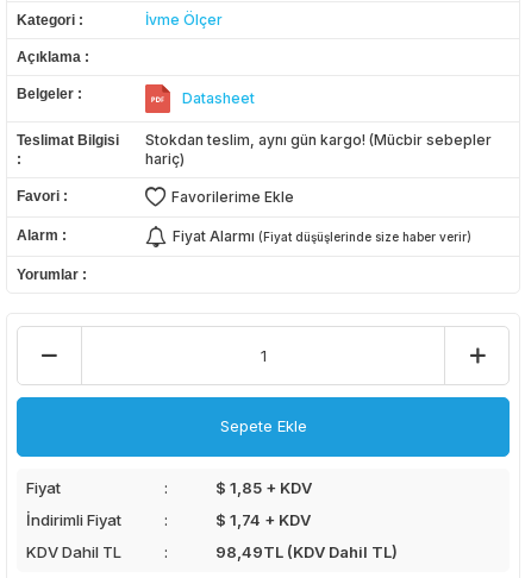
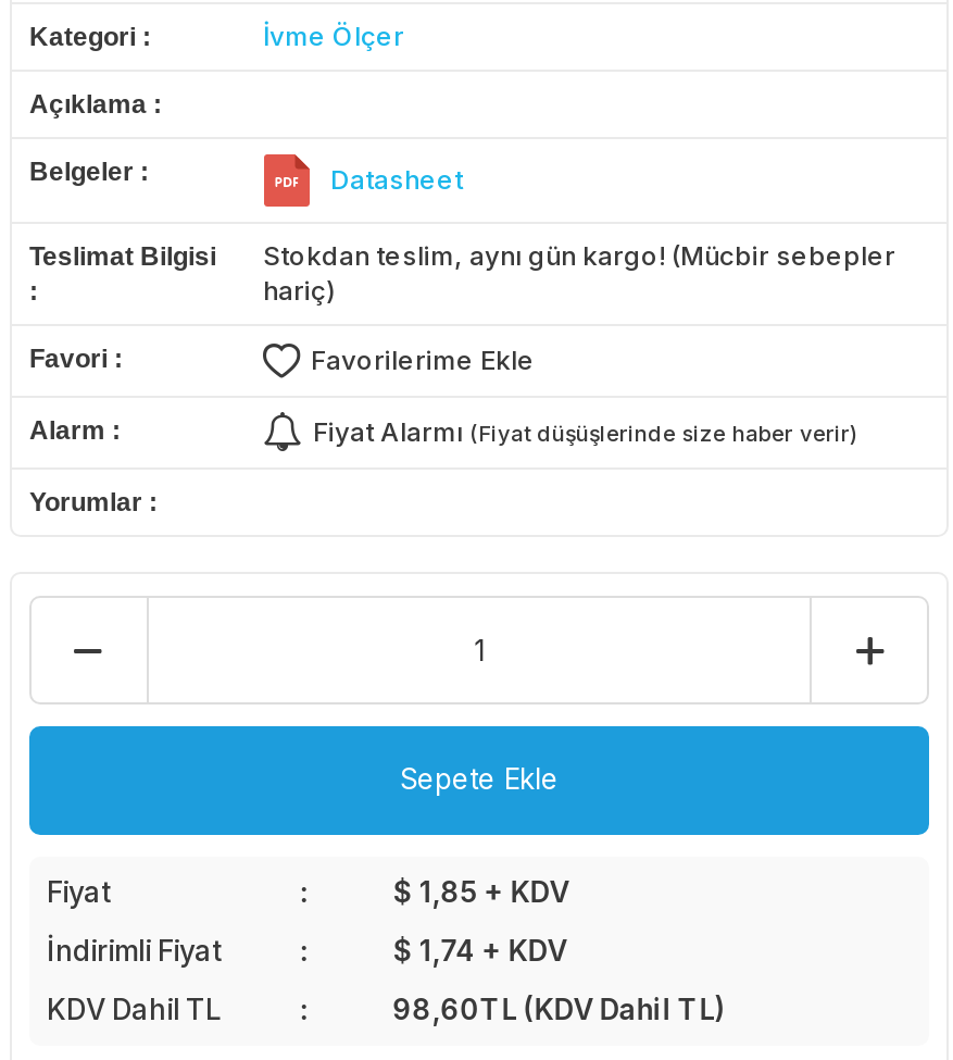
- 98,49TL (KDV Dahil TL)
+ 98,60TL (KDV Dahil TL)
